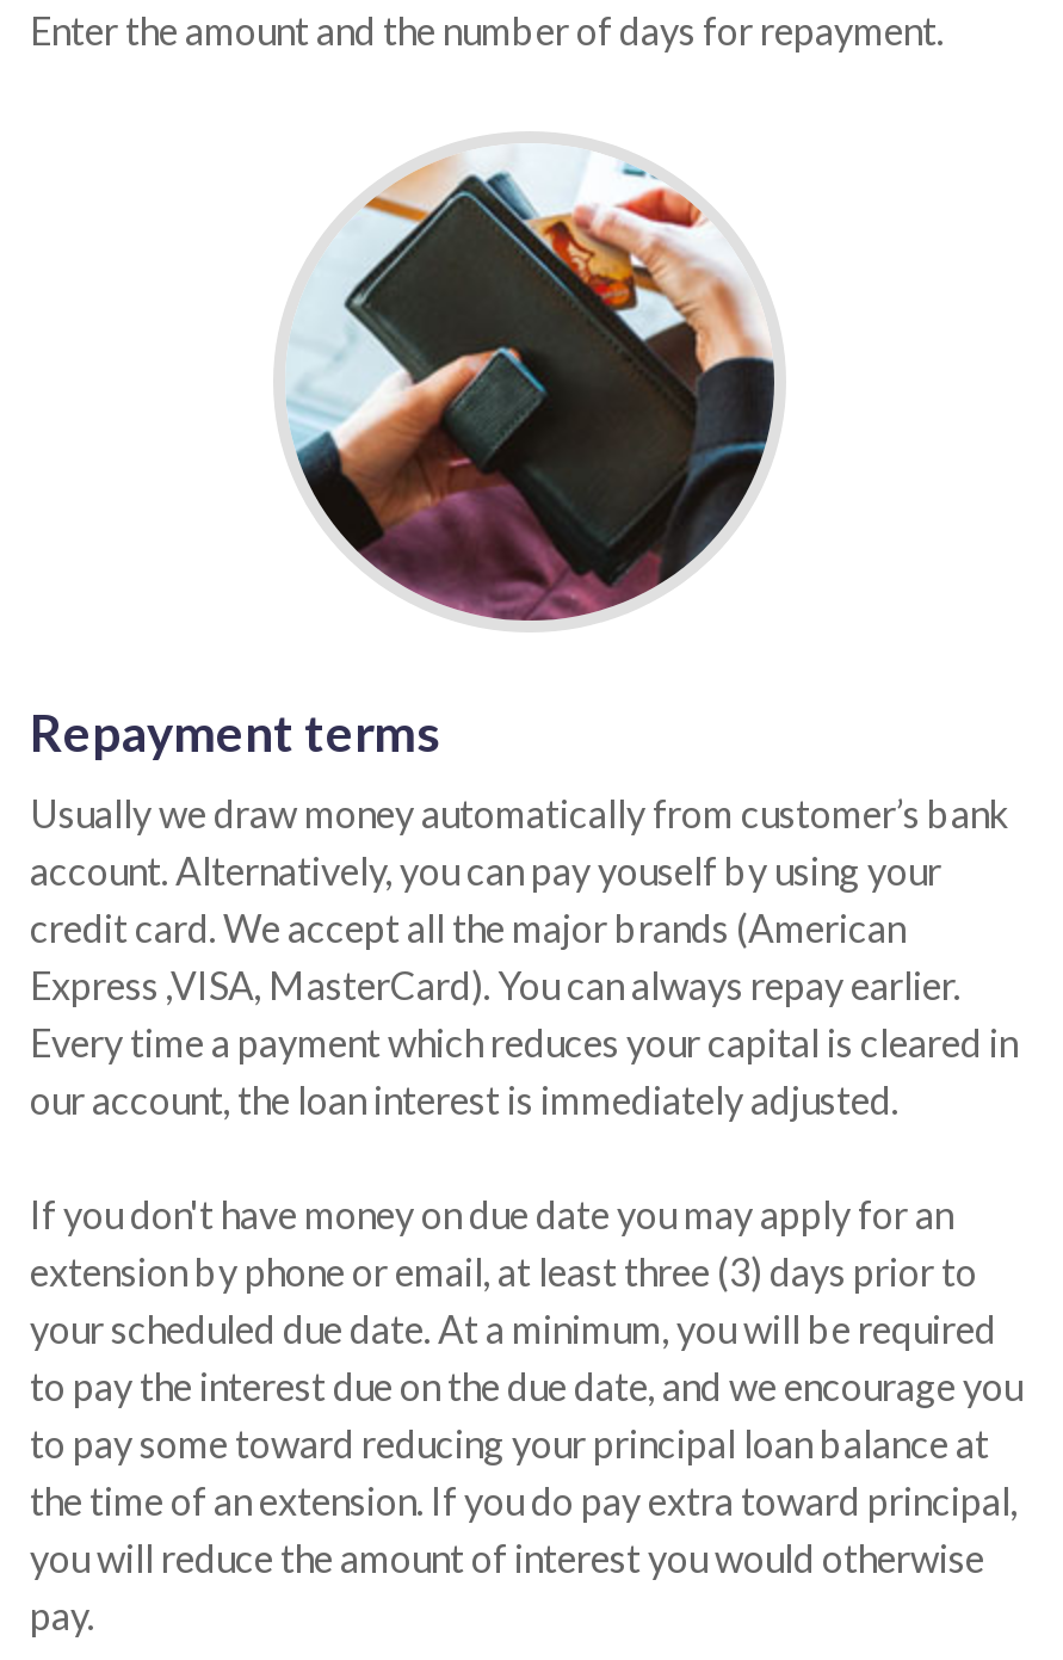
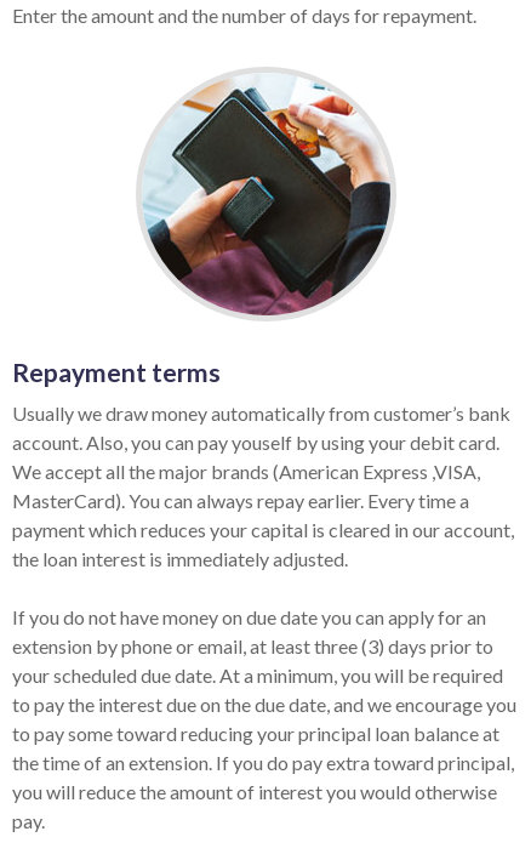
- account. Alternatively, you can pay youself by using your
- credit card. We accept all the major brands (American
- Express ,VISA, MasterCard). You can always repay earlier.
- Every time a payment which reduces your capital is cleared in
- our account, the loan interest is immediately adjusted.
+ account. Also, you can pay youself by using your debit card.
+ We accept all the major brands (American Express ,VISA,
+ MasterCard). You can always repay earlier. Every time a
+ payment which reduces your capital is cleared in our account,
+ the loan interest is immediately adjusted.

- If you don't have money on due date you may apply for an
+ If you do not have money on due date you can apply for an
